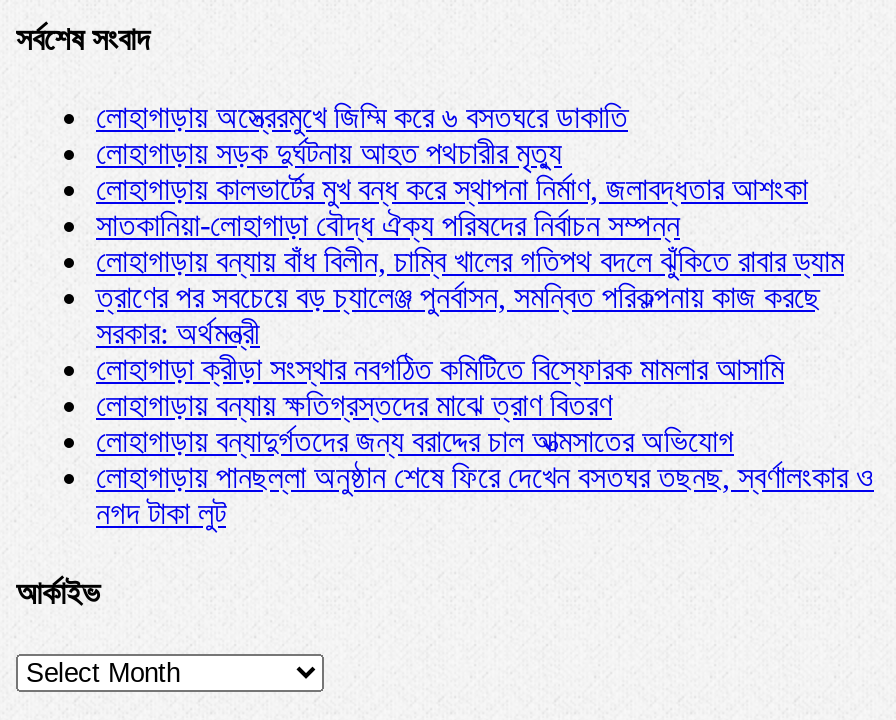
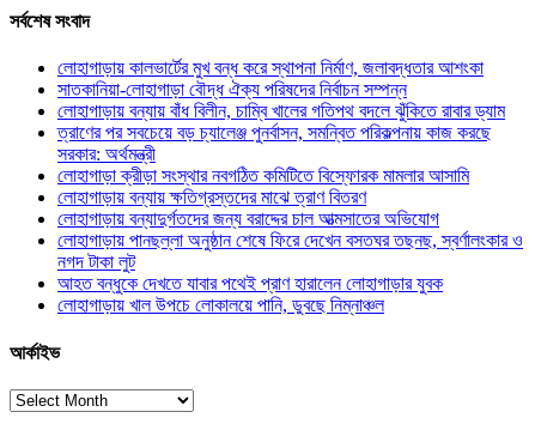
- লোহাগাড়ায় অস্ত্রেরমুখে জিম্মি করে ৬ বসতঘরে ডাকাতি
- লোহাগাড়ায় সড়ক দুর্ঘটনায় আহত পথচারীর মৃত্যু

moved up: লোহাগাড়ায় কালভার্টের মুখ বন্ধ করে স্থাপনা নির্মাণ, জলাবদ্ধতার আশংকা | সাতকানিয়া-লোহাগাড়া বৌদ্ধ ঐক্য পরিষদের নির্বাচন সম্পন্ন | লোহাগাড়ায় বন্যায় বাঁধ বিলীন, চাম্বি খালের গতিপথ বদলে ঝুঁকিতে রাবার ড্যাম | ... | লোহাগাড়ায় পানছল্লা অনুষ্ঠান শেষে ফিরে দেখেন বসতঘর তছনছ, স্বর্ণালংকার ও | নগদ টাকা লুট

+ আহত বন্ধুকে দেখতে যাবার পথেই প্রাণ হারালেন লোহাগাড়ার যুবক
+ লোহাগাড়ায় খাল উপচে লোকালয়ে পানি, ডুবছে নিম্নাঞ্চল
